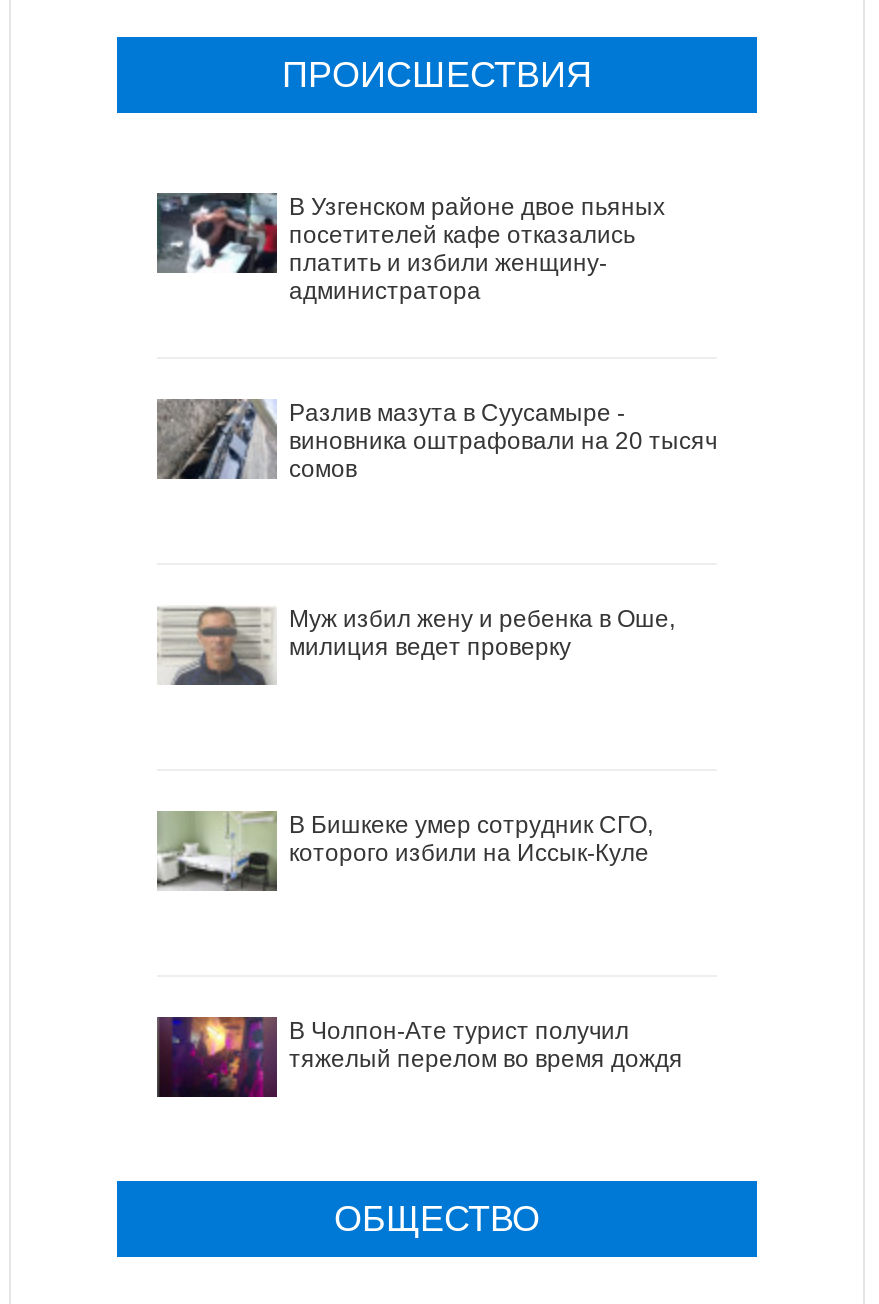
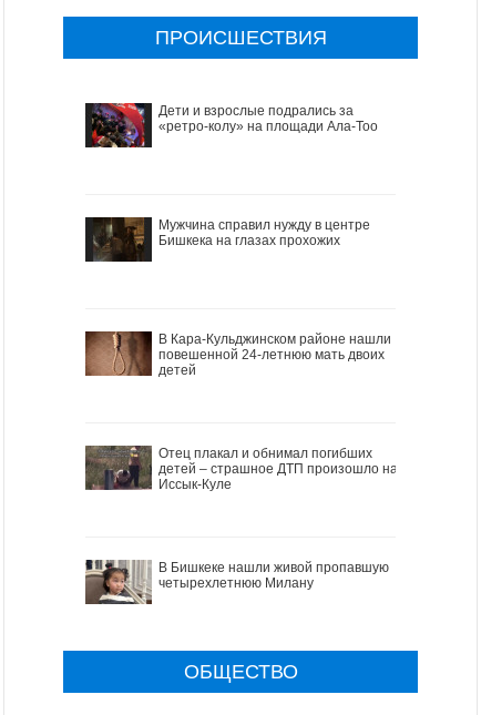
- [image]
- В Узгенском районе двое пьяных
- посетителей кафе отказались
- платить и избили женщину-
- администратора
+ [image]
+ Дети и взрослые подрались за
+ «ретро-колу» на площади Ала-Тоо

- [image]
- Разлив мазута в Суусамыре -
- виновника оштрафовали на 20 тысяч
- сомов
+ [image]
+ Мужчина справил нужду в центре
+ Бишкека на глазах прохожих

- [image]
- Муж избил жену и ребенка в Оше,
- милиция ведет проверку
+ [image]
+ В Кара-Кульджинском районе нашли
+ повешенной 24-летнюю мать двоих
+ детей

- [image]
- В Бишкеке умер сотрудник СГО,
- которого избили на Иссык-Куле
+ [image]
+ Отец плакал и обнимал погибших
+ детей – страшное ДТП произошло на
+ Иссык-Куле

- [image]
- В Чолпон-Ате турист получил
- тяжелый перелом во время дождя
+ [image]
+ В Бишкеке нашли живой пропавшую
+ четырехлетнюю Милану
